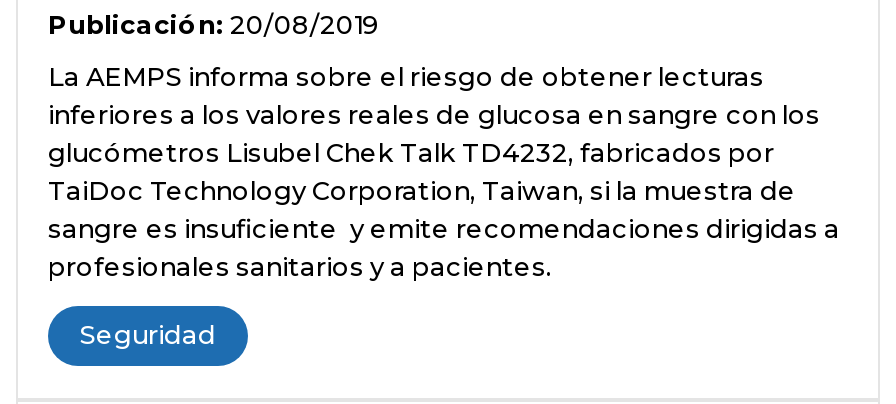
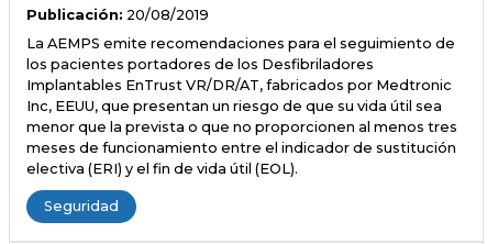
- La AEMPS informa sobre el riesgo de obtener lecturas
- inferiores a los valores reales de glucosa en sangre con los
- glucómetros Lisubel Chek Talk TD4232, fabricados por
- TaiDoc Technology Corporation, Taiwan, si la muestra de
- sangre es insuficiente y emite recomendaciones dirigidas a
- profesionales sanitarios y a pacientes.
+ La AEMPS emite recomendaciones para el seguimiento de
+ los pacientes portadores de los Desfibriladores
+ Implantables EnTrust VR/DR/AT, fabricados por Medtronic
+ Inc, EEUU, que presentan un riesgo de que su vida útil sea
+ menor que la prevista o que no proporcionen al menos tres
+ meses de funcionamiento entre el indicador de sustitución
+ electiva (ERI) y el fin de vida útil (EOL).
